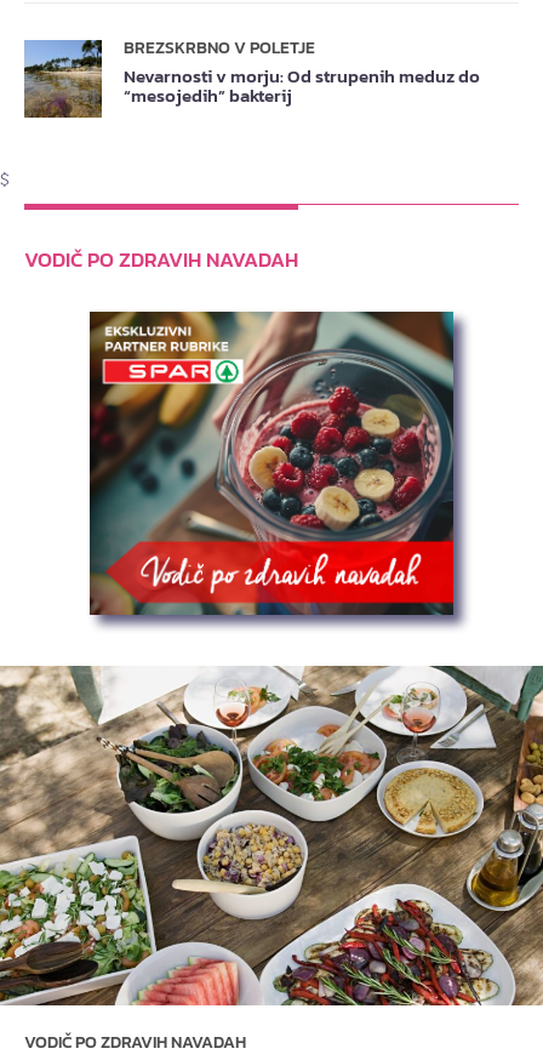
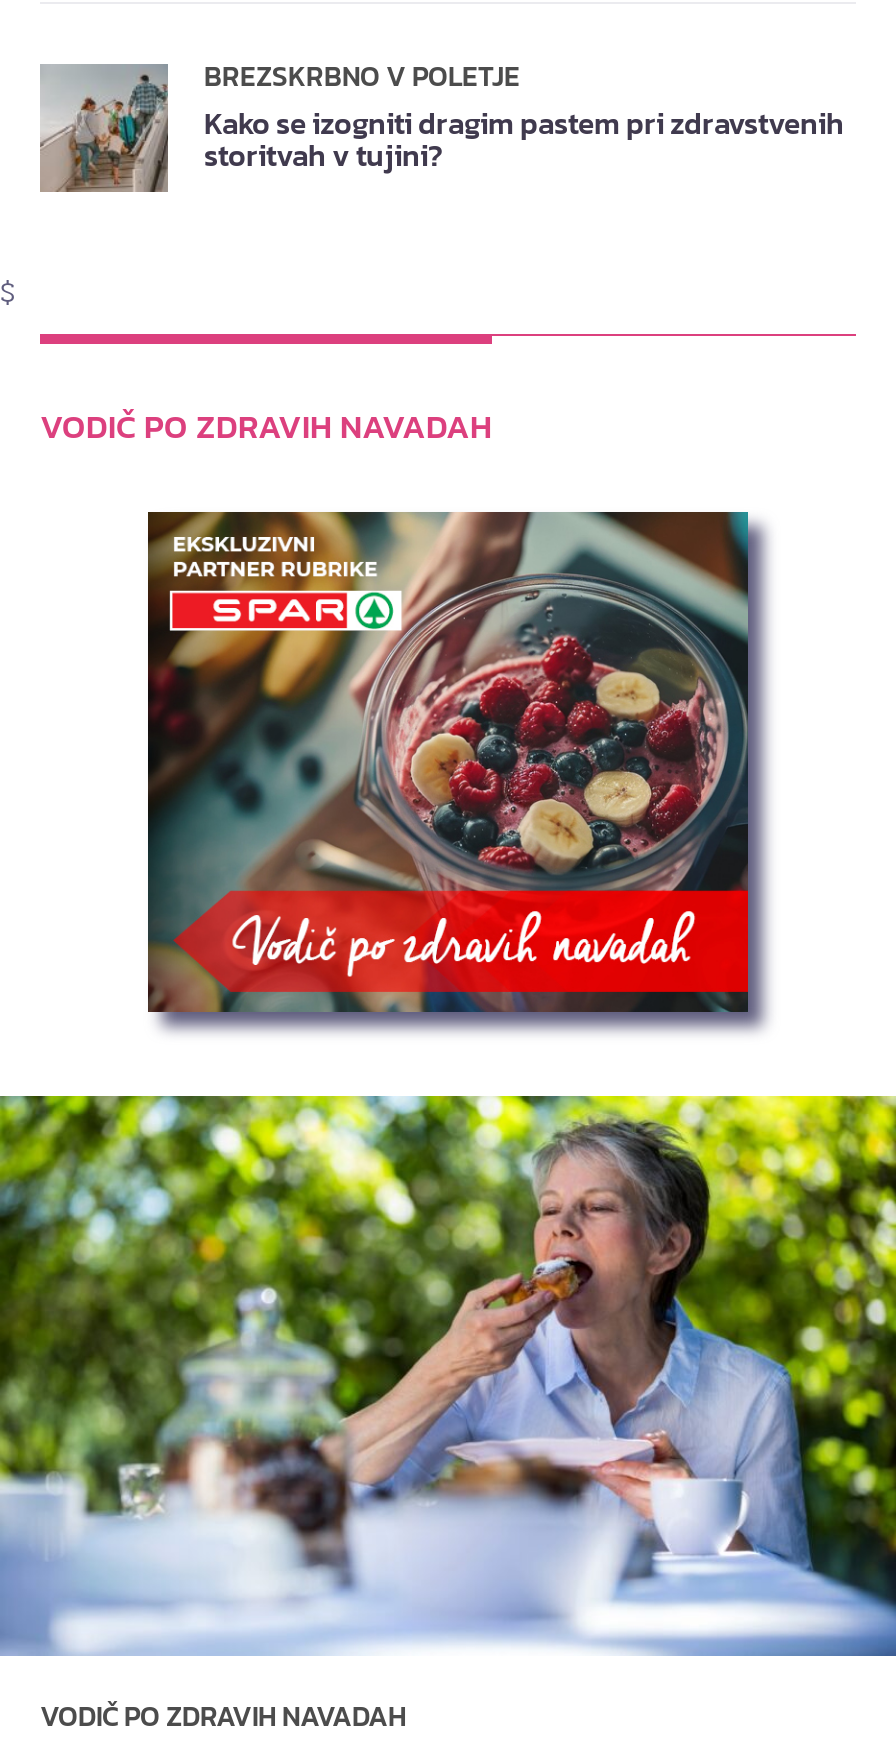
- [image]
- Nevarnosti v morju: Od strupenih meduz do
- “mesojedih” bakterij
+ [image]
+ Kako se izogniti dragim pastem pri zdravstvenih
+ storitvah v tujini?

- [image]
+ [image]
